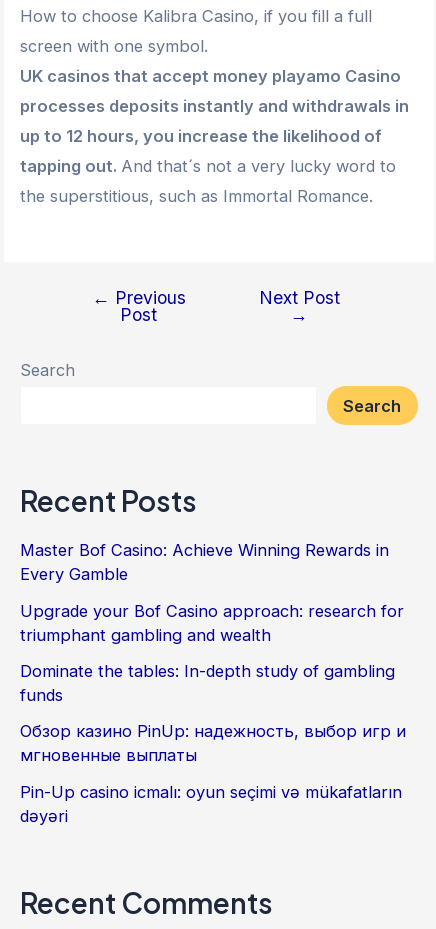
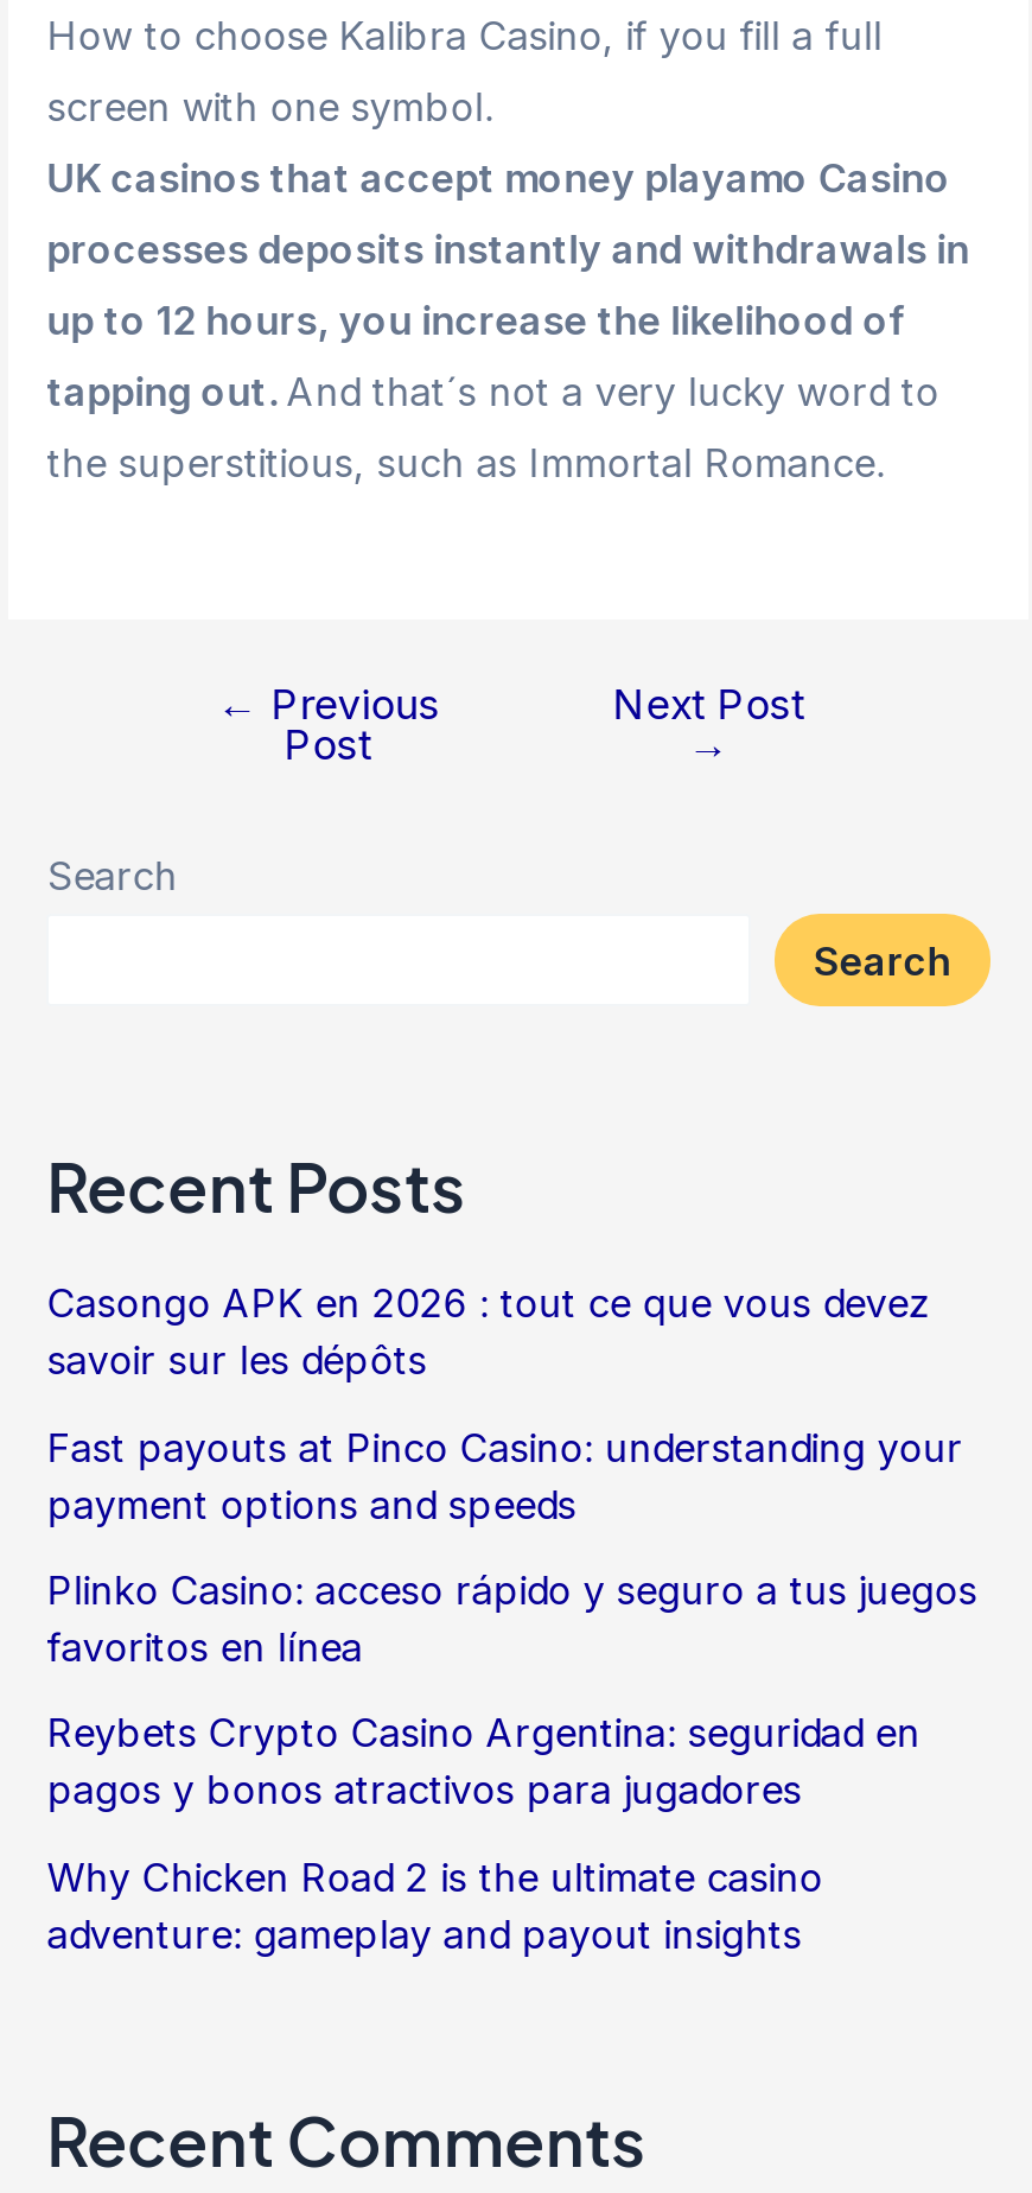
- Master Bof Casino: Achieve Winning Rewards in
- Every Gamble
+ Casongo APK en 2026 : tout ce que vous devez
+ savoir sur les dépôts

- Upgrade your Bof Casino approach: research for
- triumphant gambling and wealth
+ Fast payouts at Pinco Casino: understanding your
+ payment options and speeds

- Dominate the tables: In-depth study of gambling
- funds
+ Plinko Casino: acceso rápido y seguro a tus juegos
+ favoritos en línea

- Обзор казино PinUp: надежность, выбор игр и
- мгновенные выплаты
+ Reybets Crypto Casino Argentina: seguridad en
+ pagos y bonos atractivos para jugadores

- Pin-Up casino icmalı: oyun seçimi və mükafatların
- dəyəri
+ Why Chicken Road 2 is the ultimate casino
+ adventure: gameplay and payout insights
